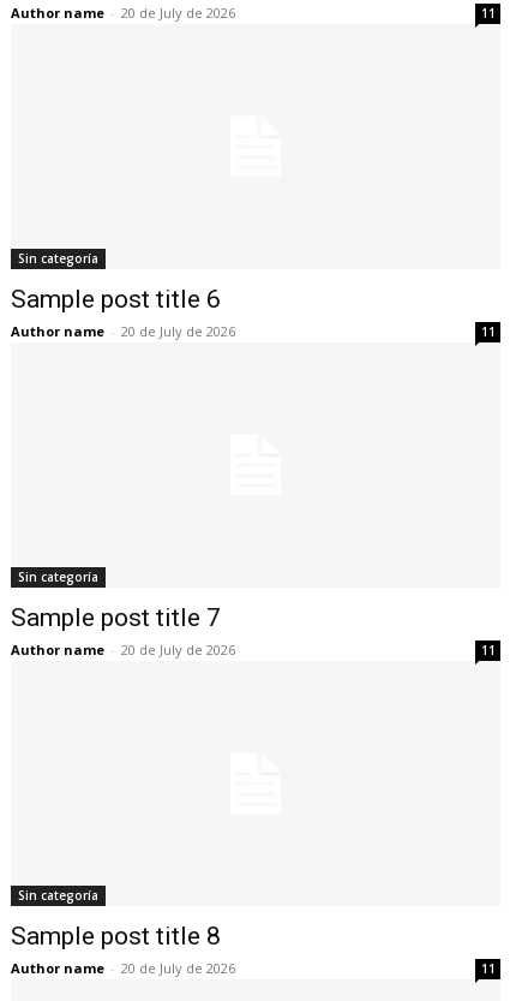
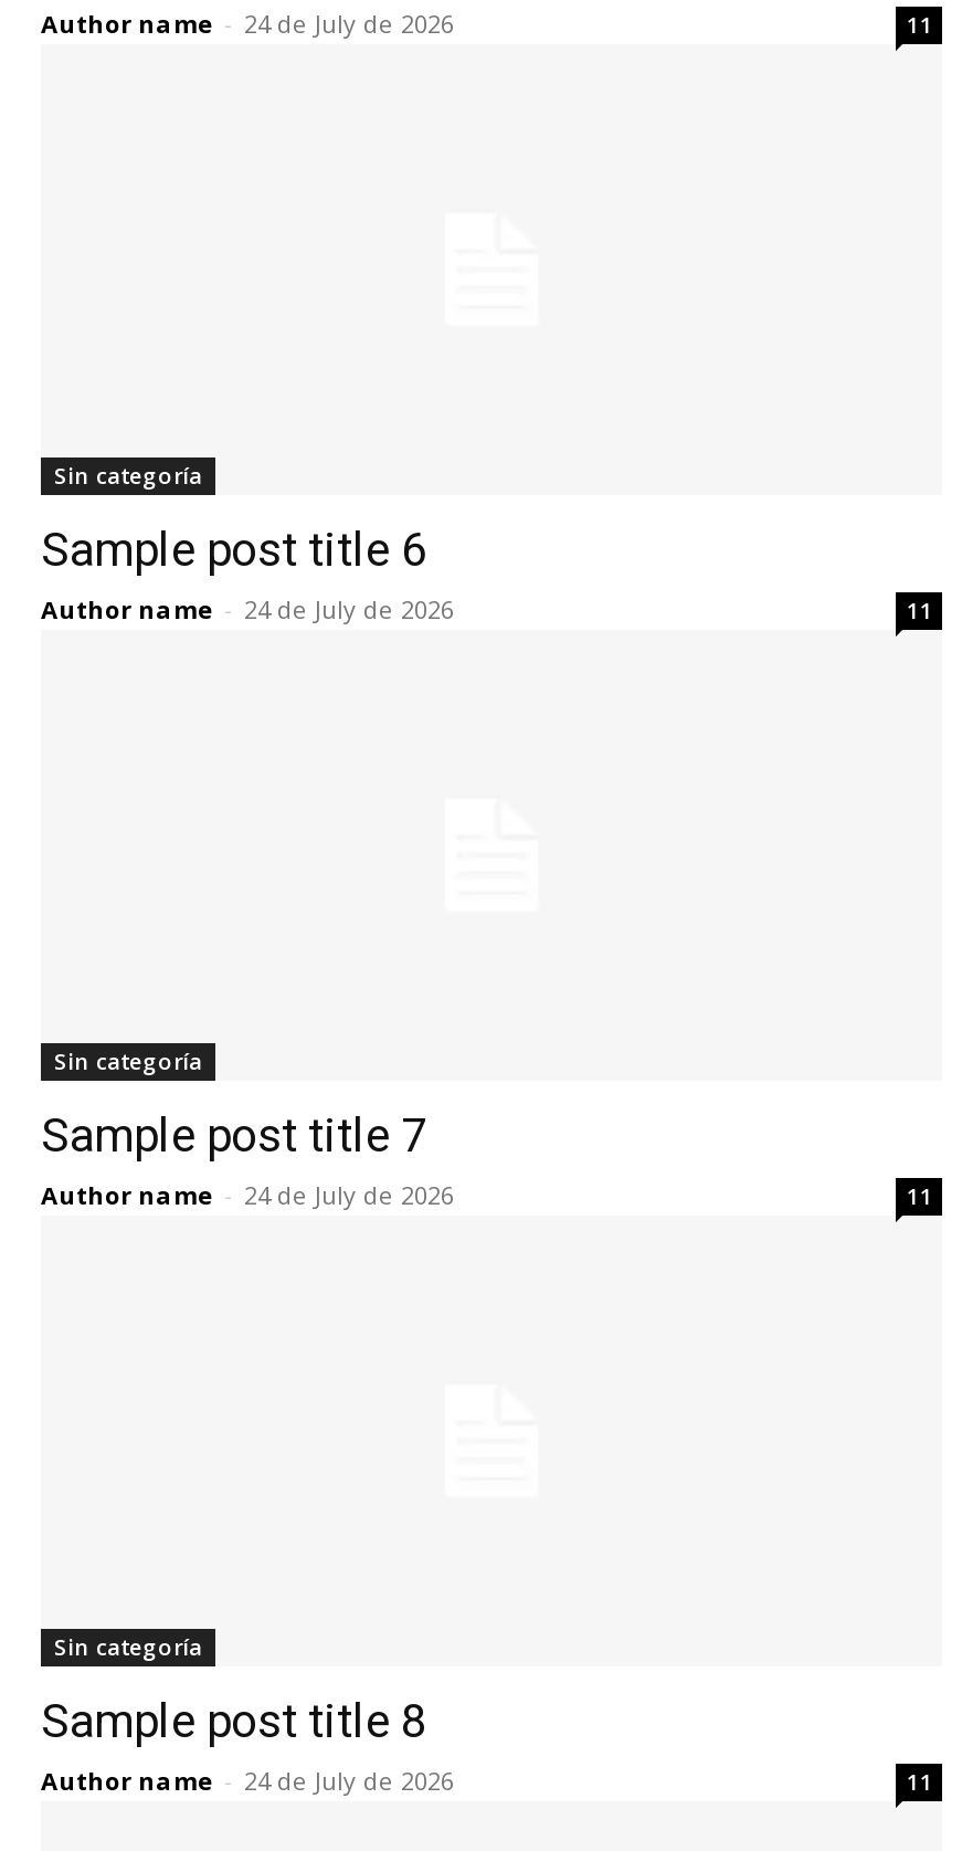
- Author name - 20 de July de 2026
+ Author name - 24 de July de 2026

- Author name - 20 de July de 2026
+ Author name - 24 de July de 2026

- Author name - 20 de July de 2026
+ Author name - 24 de July de 2026

- Author name - 20 de July de 2026
+ Author name - 24 de July de 2026
